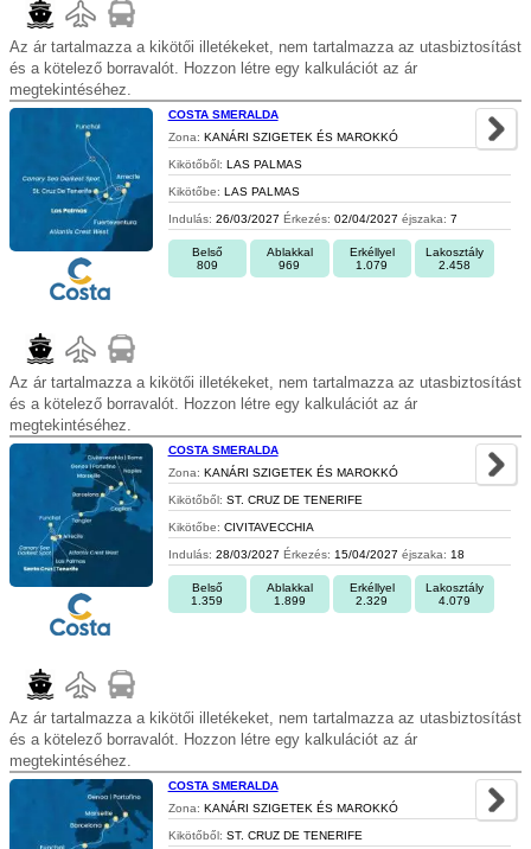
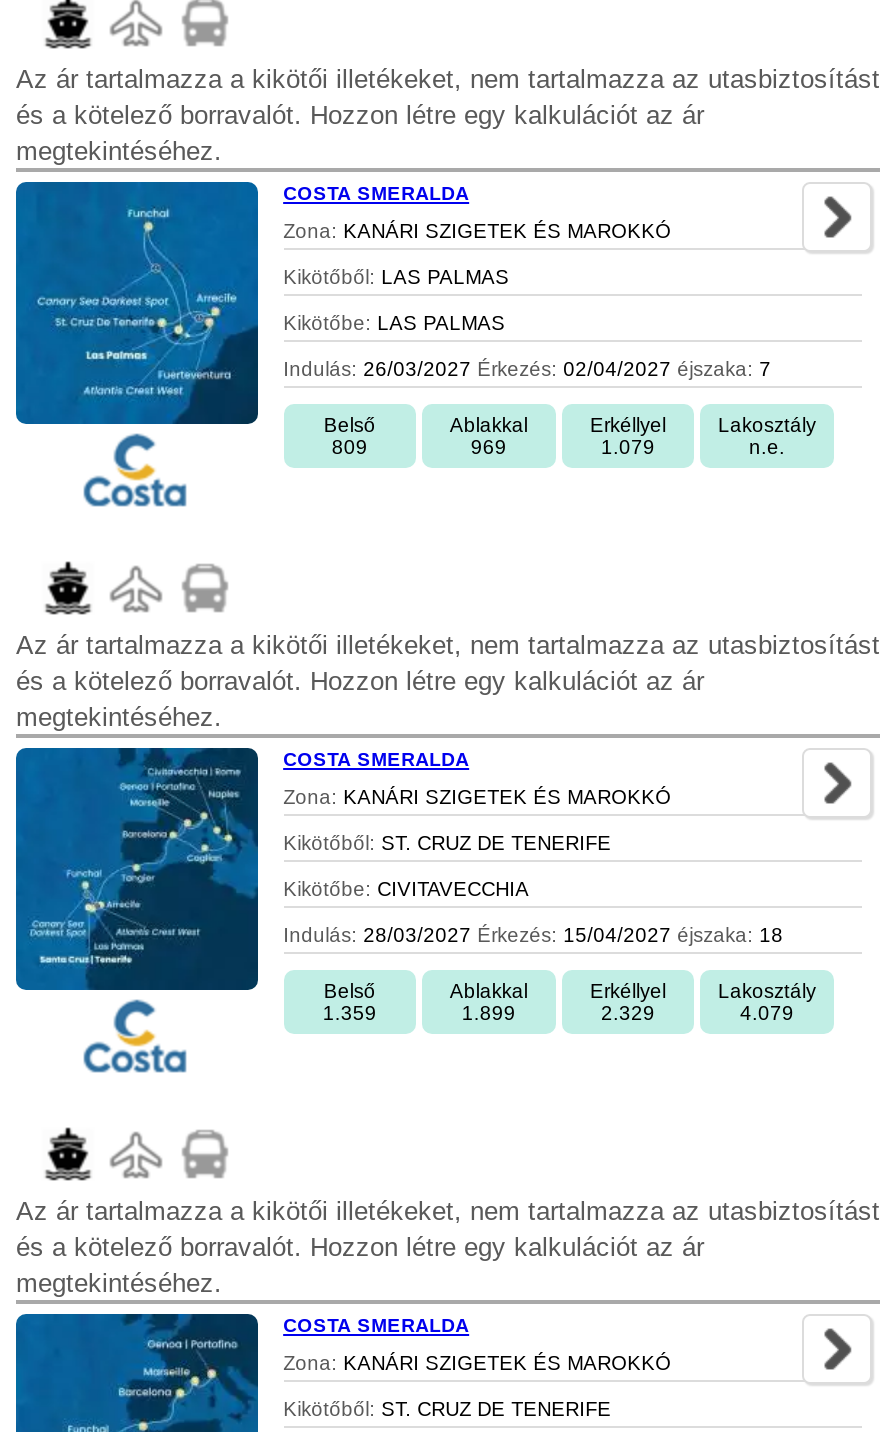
- 2.458
+ n.e.
